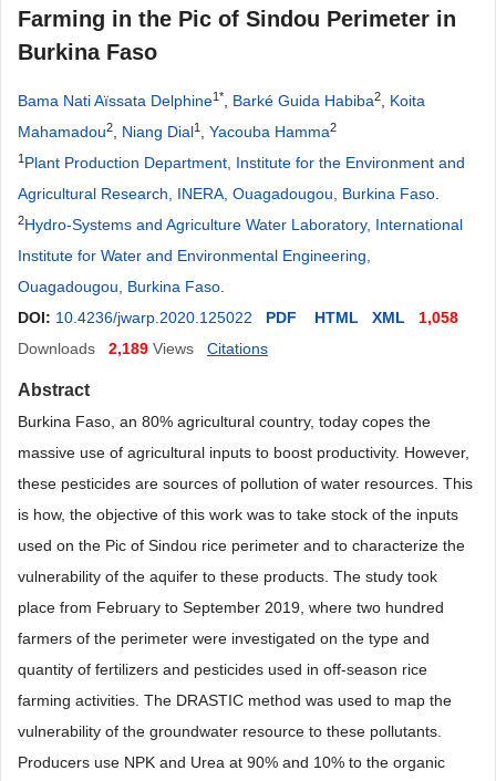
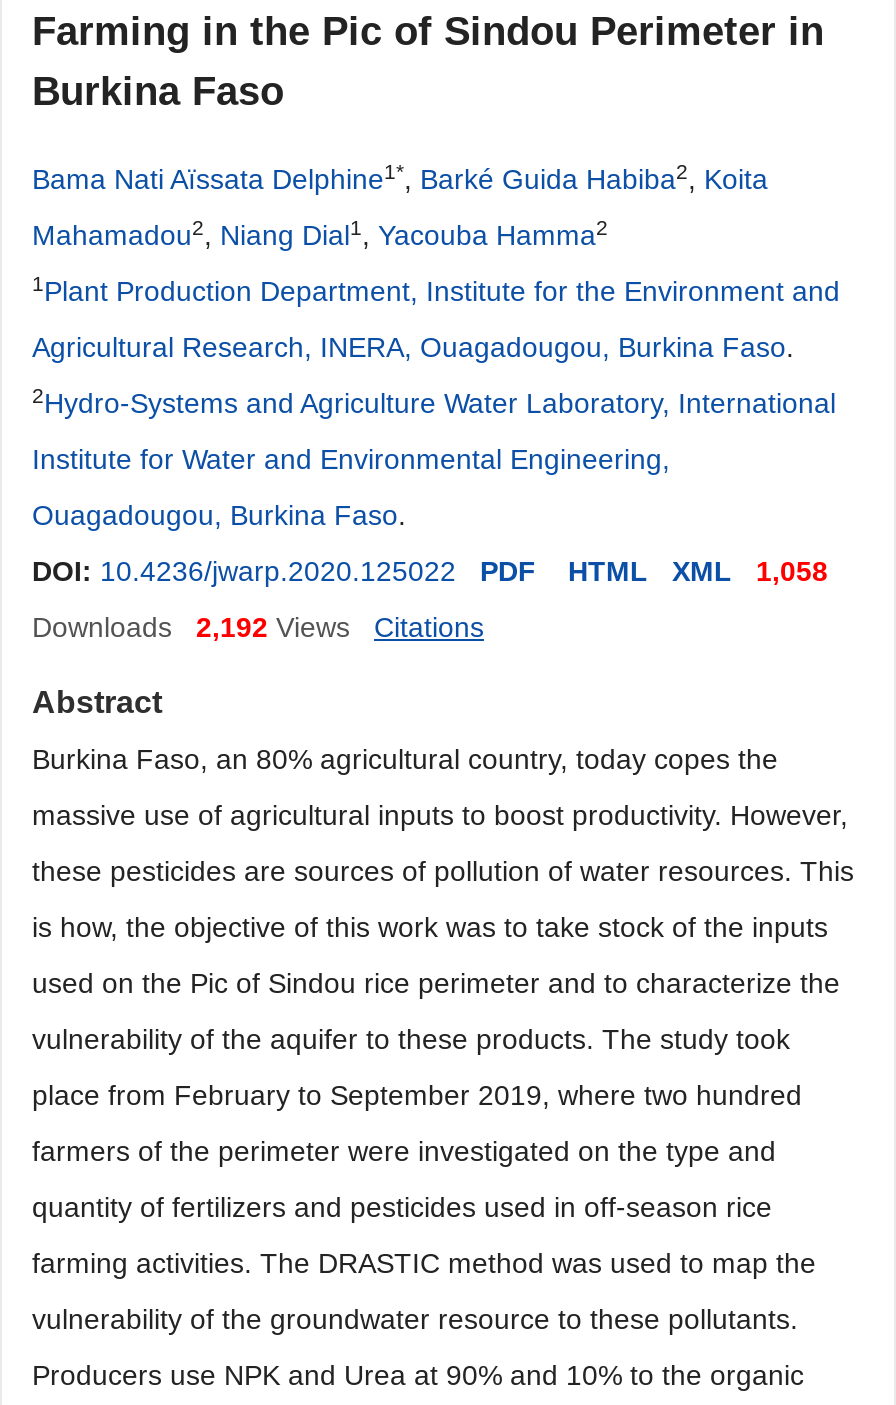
- Downloads 2,189 Views
+ Downloads 2,192 Views
